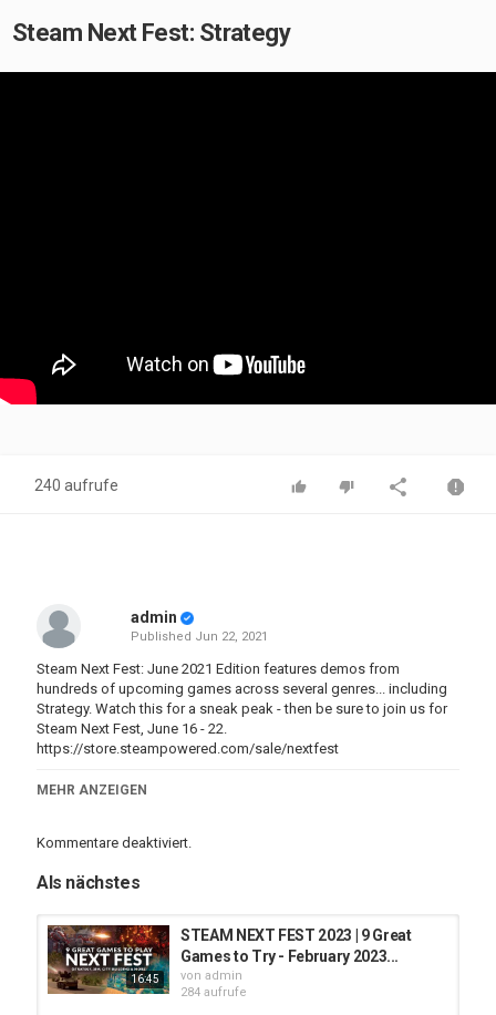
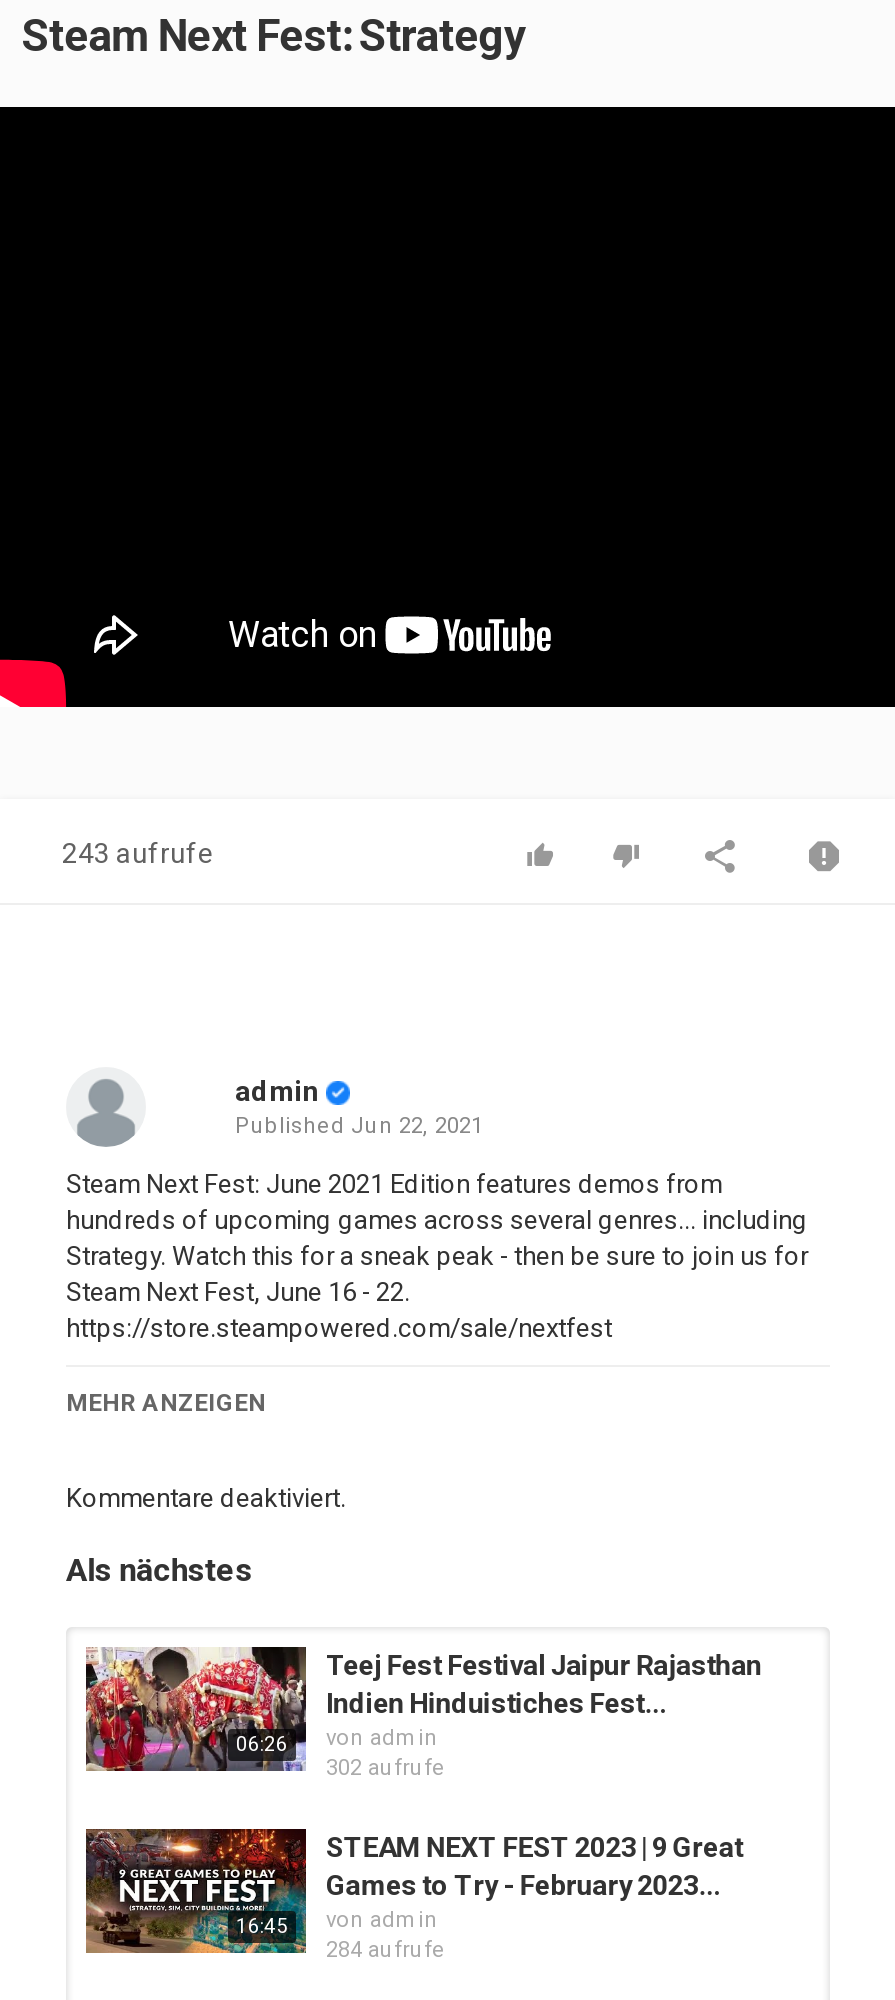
- 240 aufrufe
+ 243 aufrufe

+ [image]
+ 06:26

+ Teej Fest Festival Jaipur Rajasthan
+ Indien Hinduistiches Fest...
+ von admin
+ 302 aufrufe
